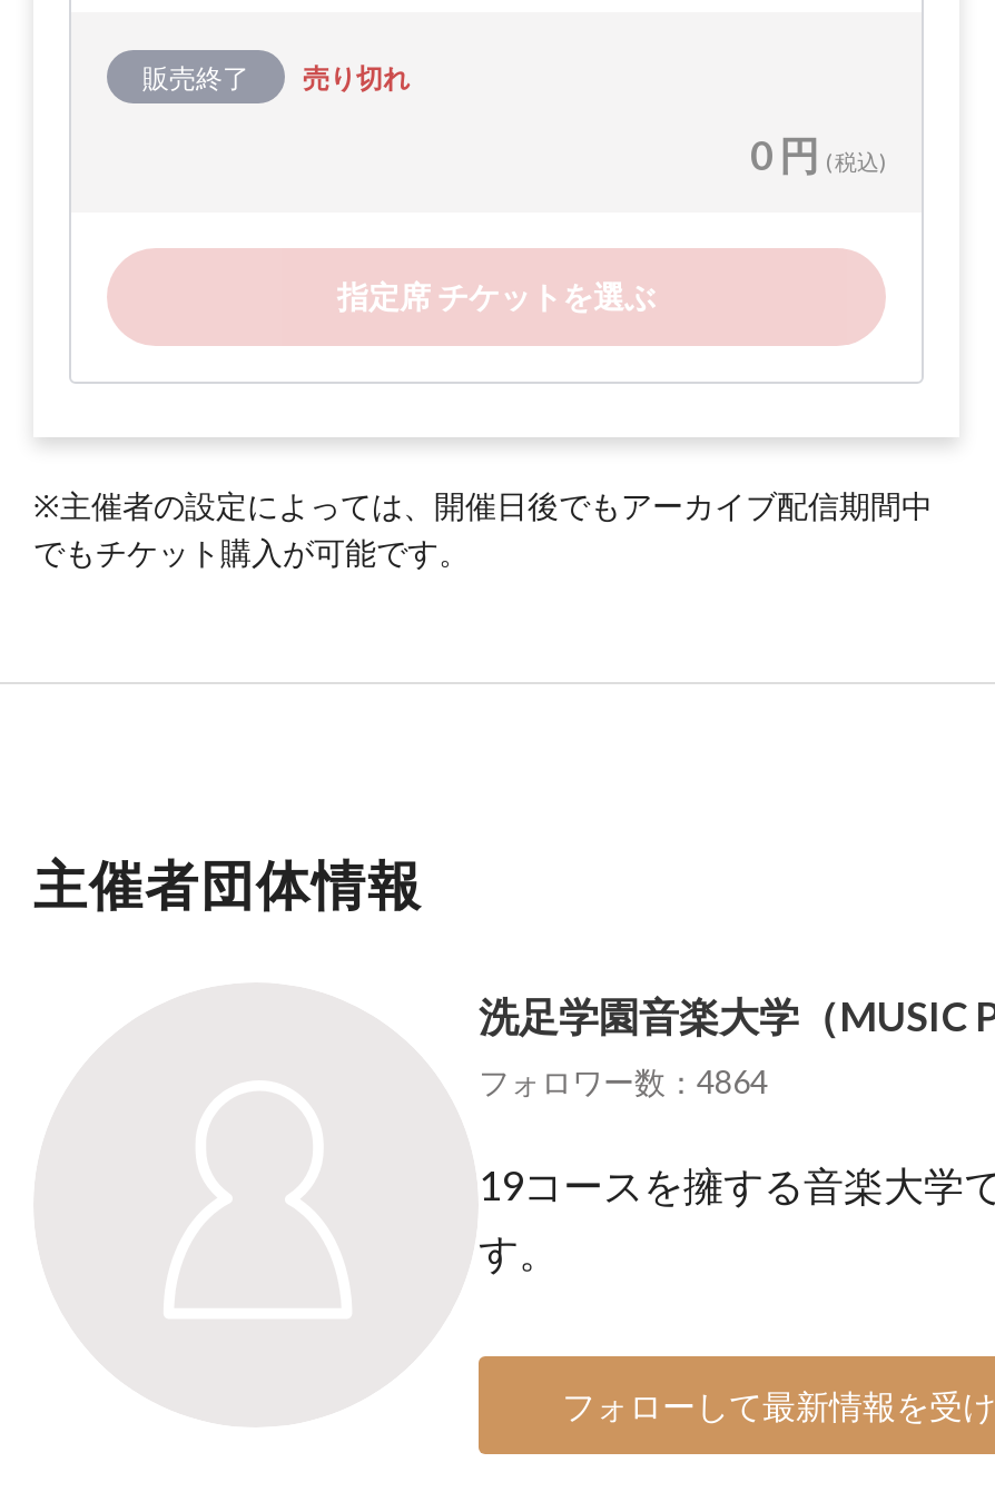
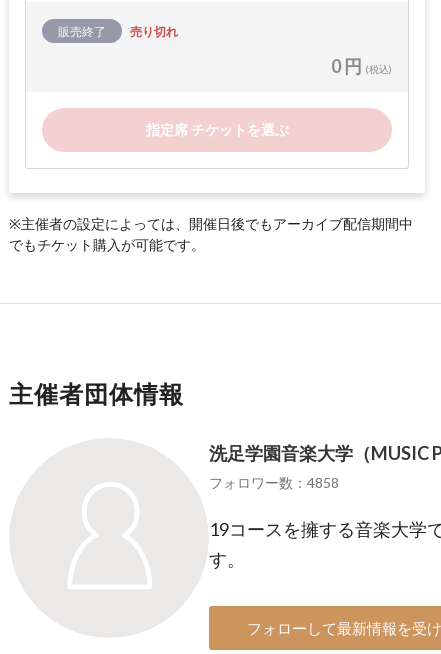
- フォロワー数：4864
+ フォロワー数：4858
